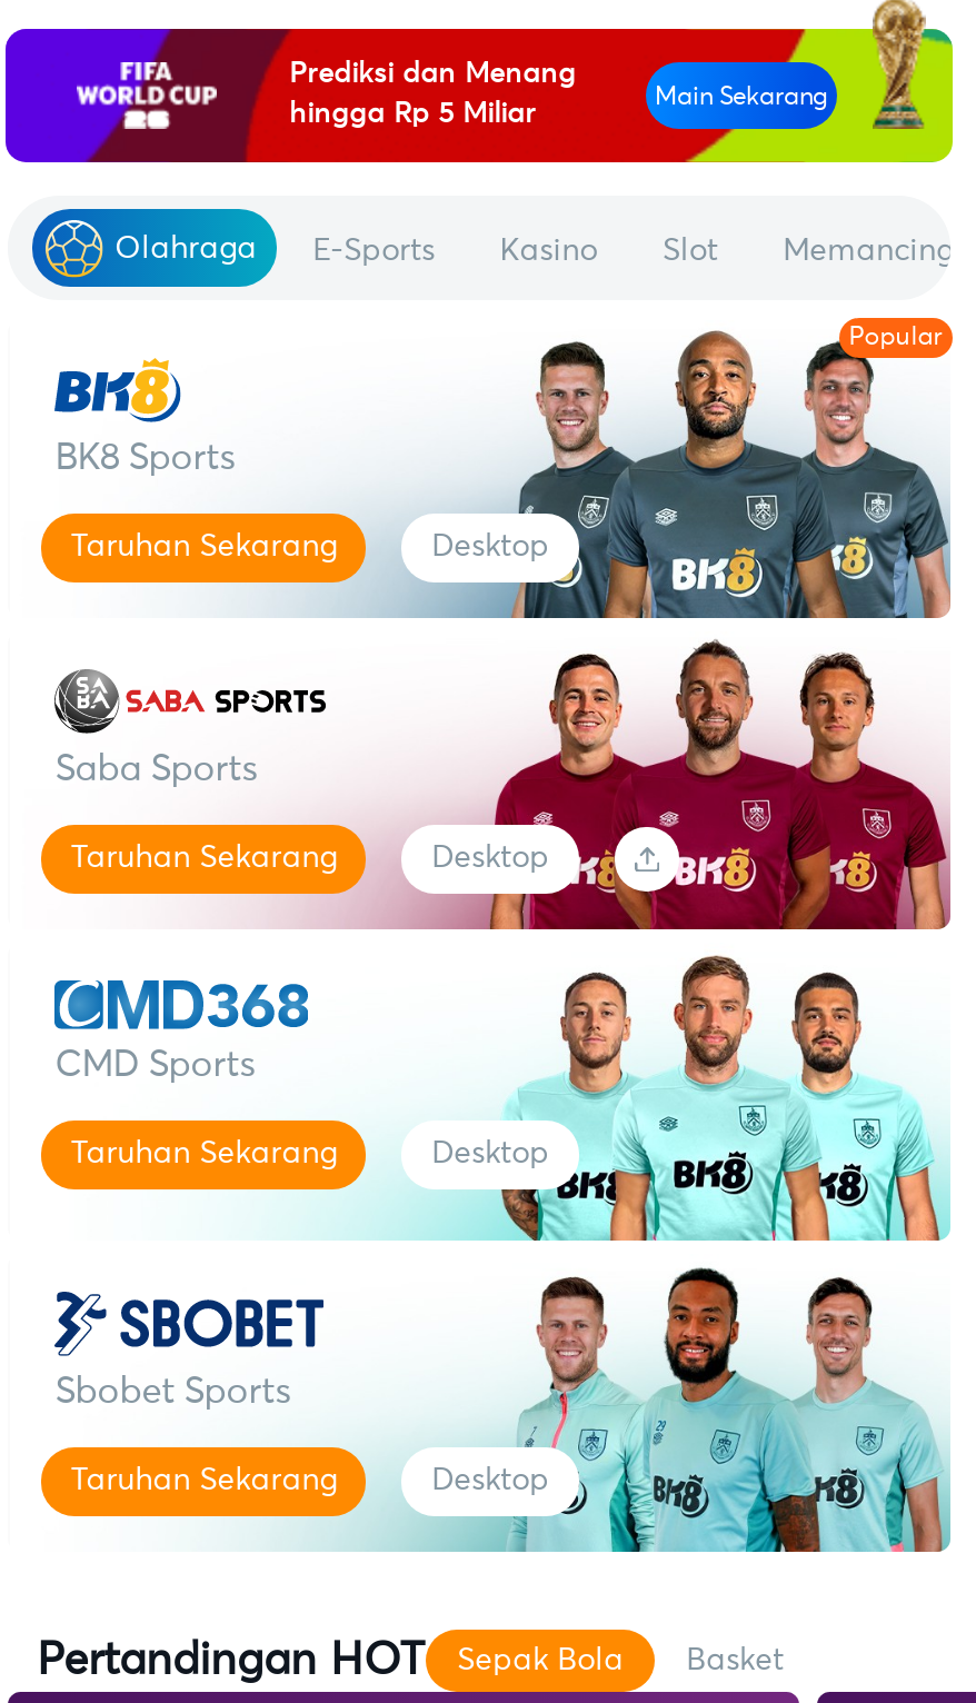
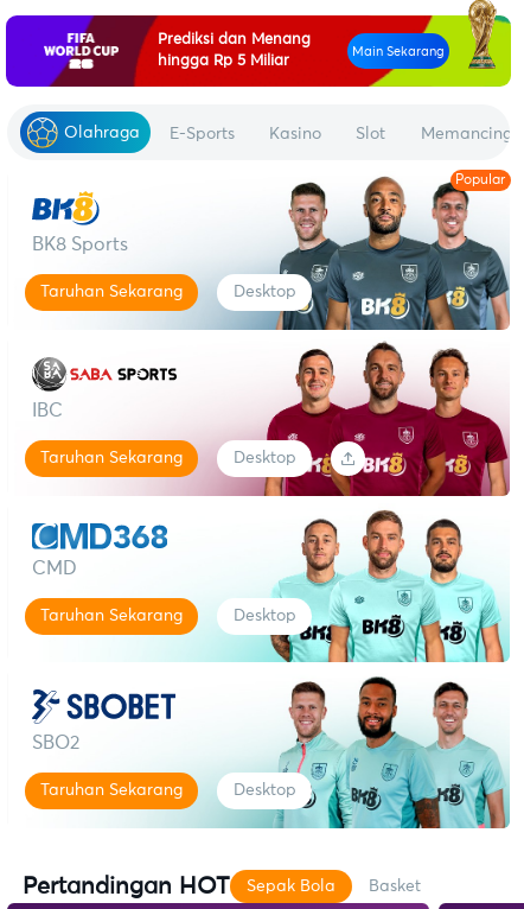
- Saba Sports
+ IBC

- CMD Sports
+ CMD

- Sbobet Sports
+ SBO2
